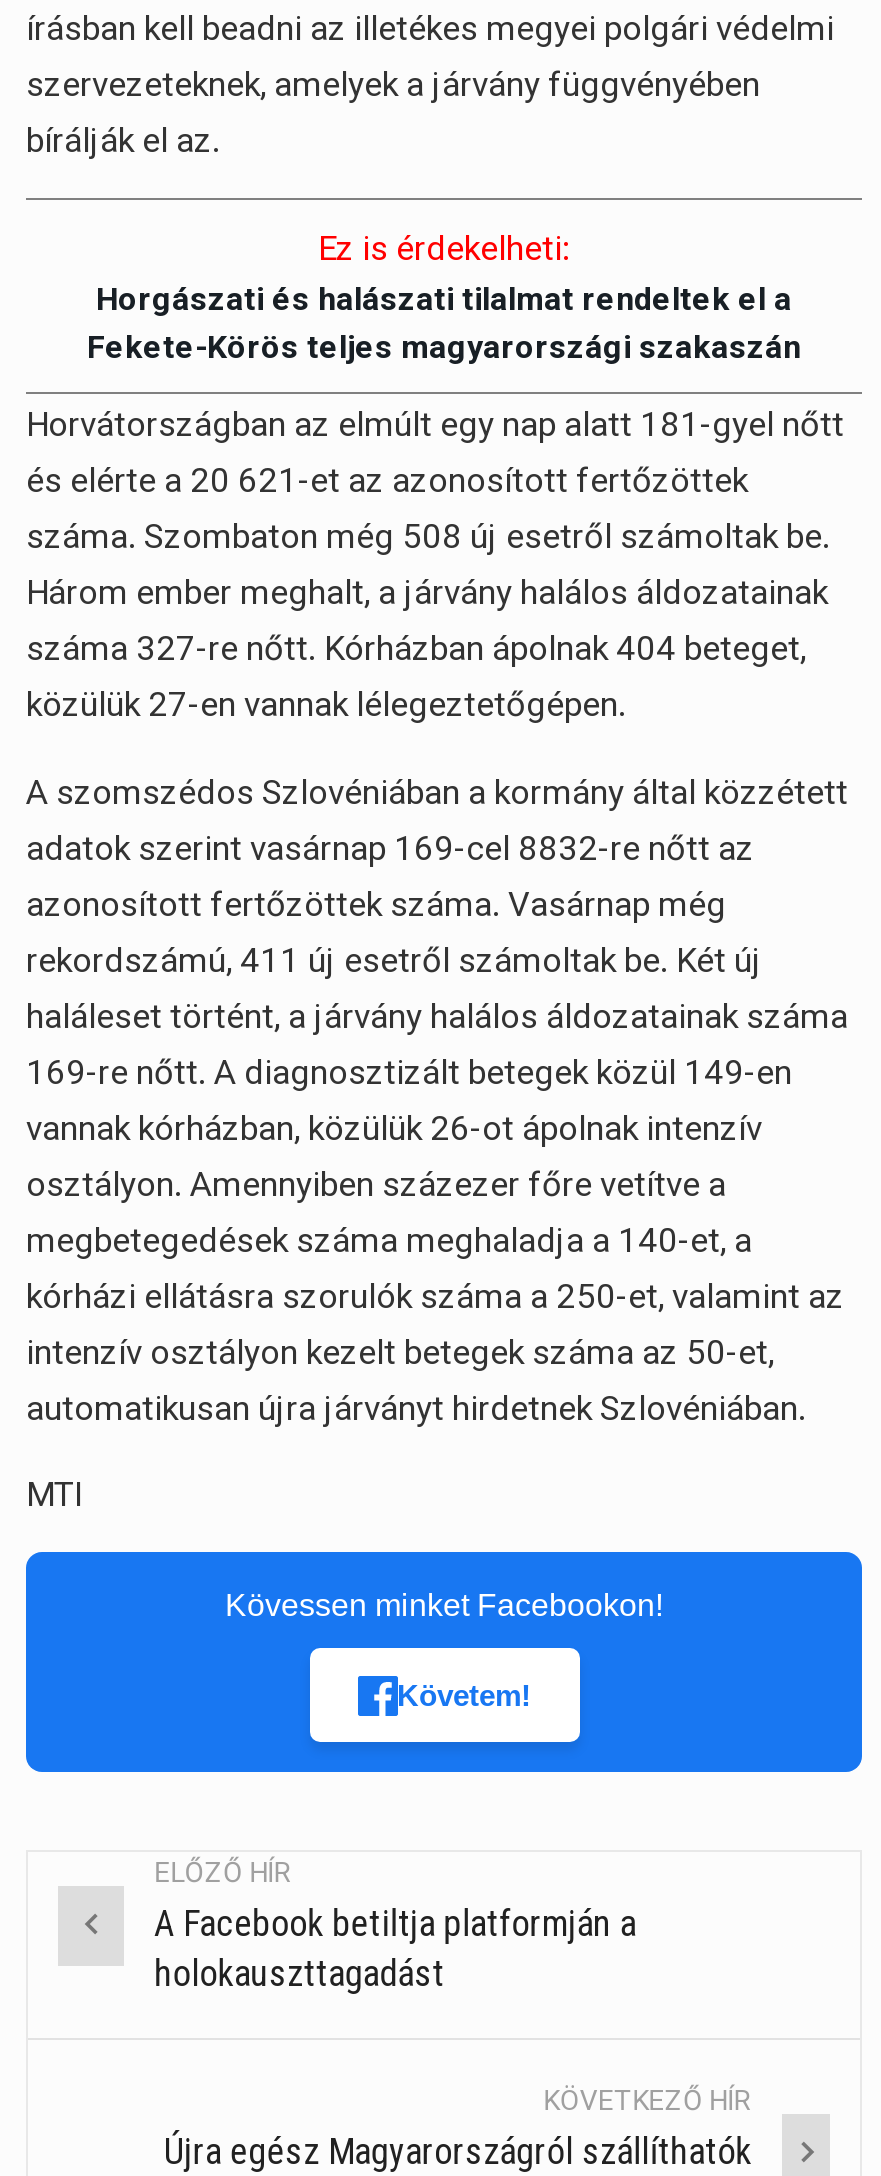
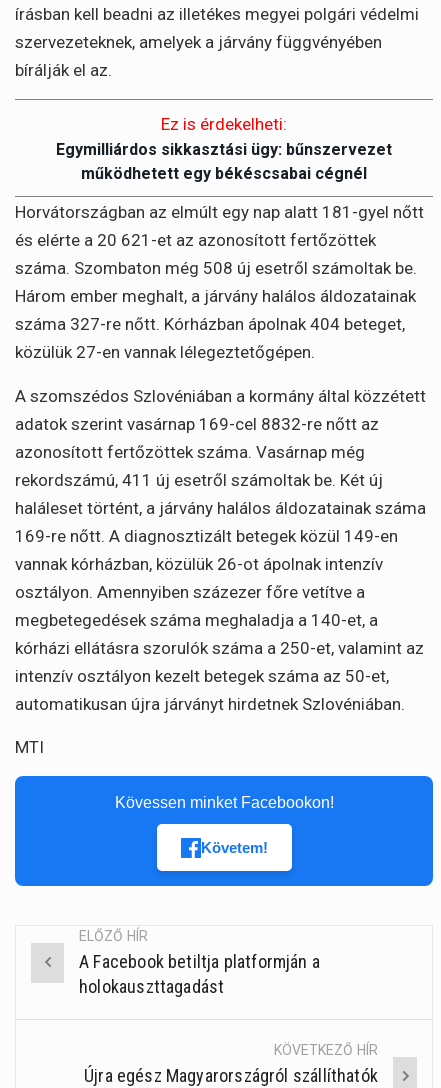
- Horgászati és halászati tilalmat rendeltek el a
- Fekete-Körös teljes magyarországi szakaszán
+ Egymilliárdos sikkasztási ügy: bűnszervezet
+ működhetett egy békéscsabai cégnél
